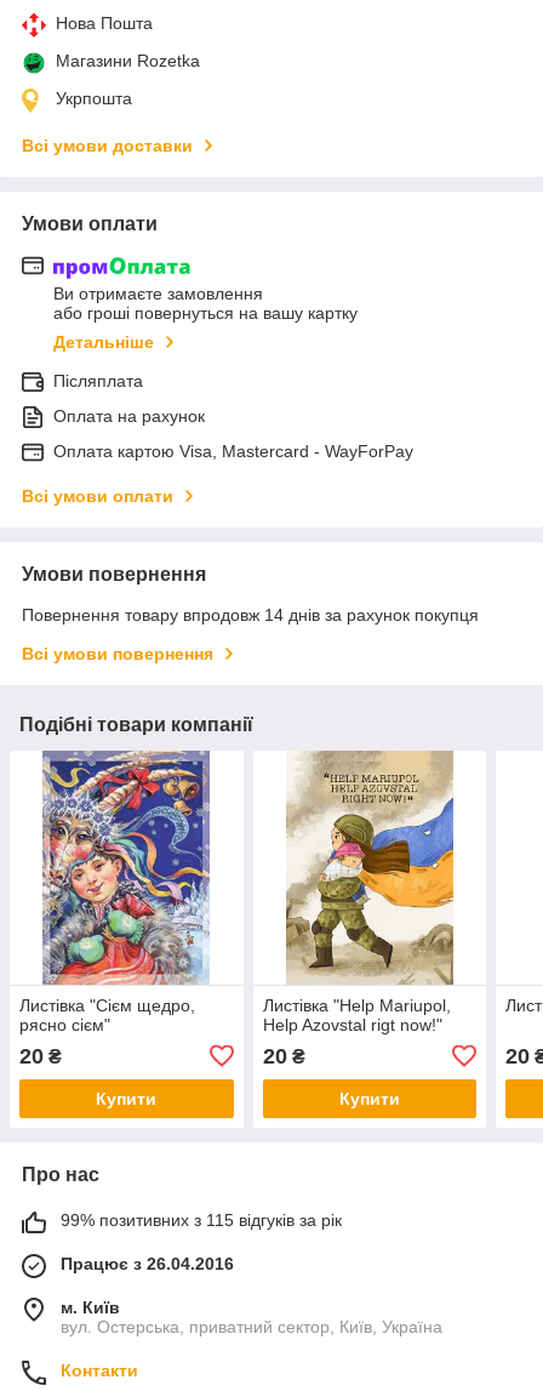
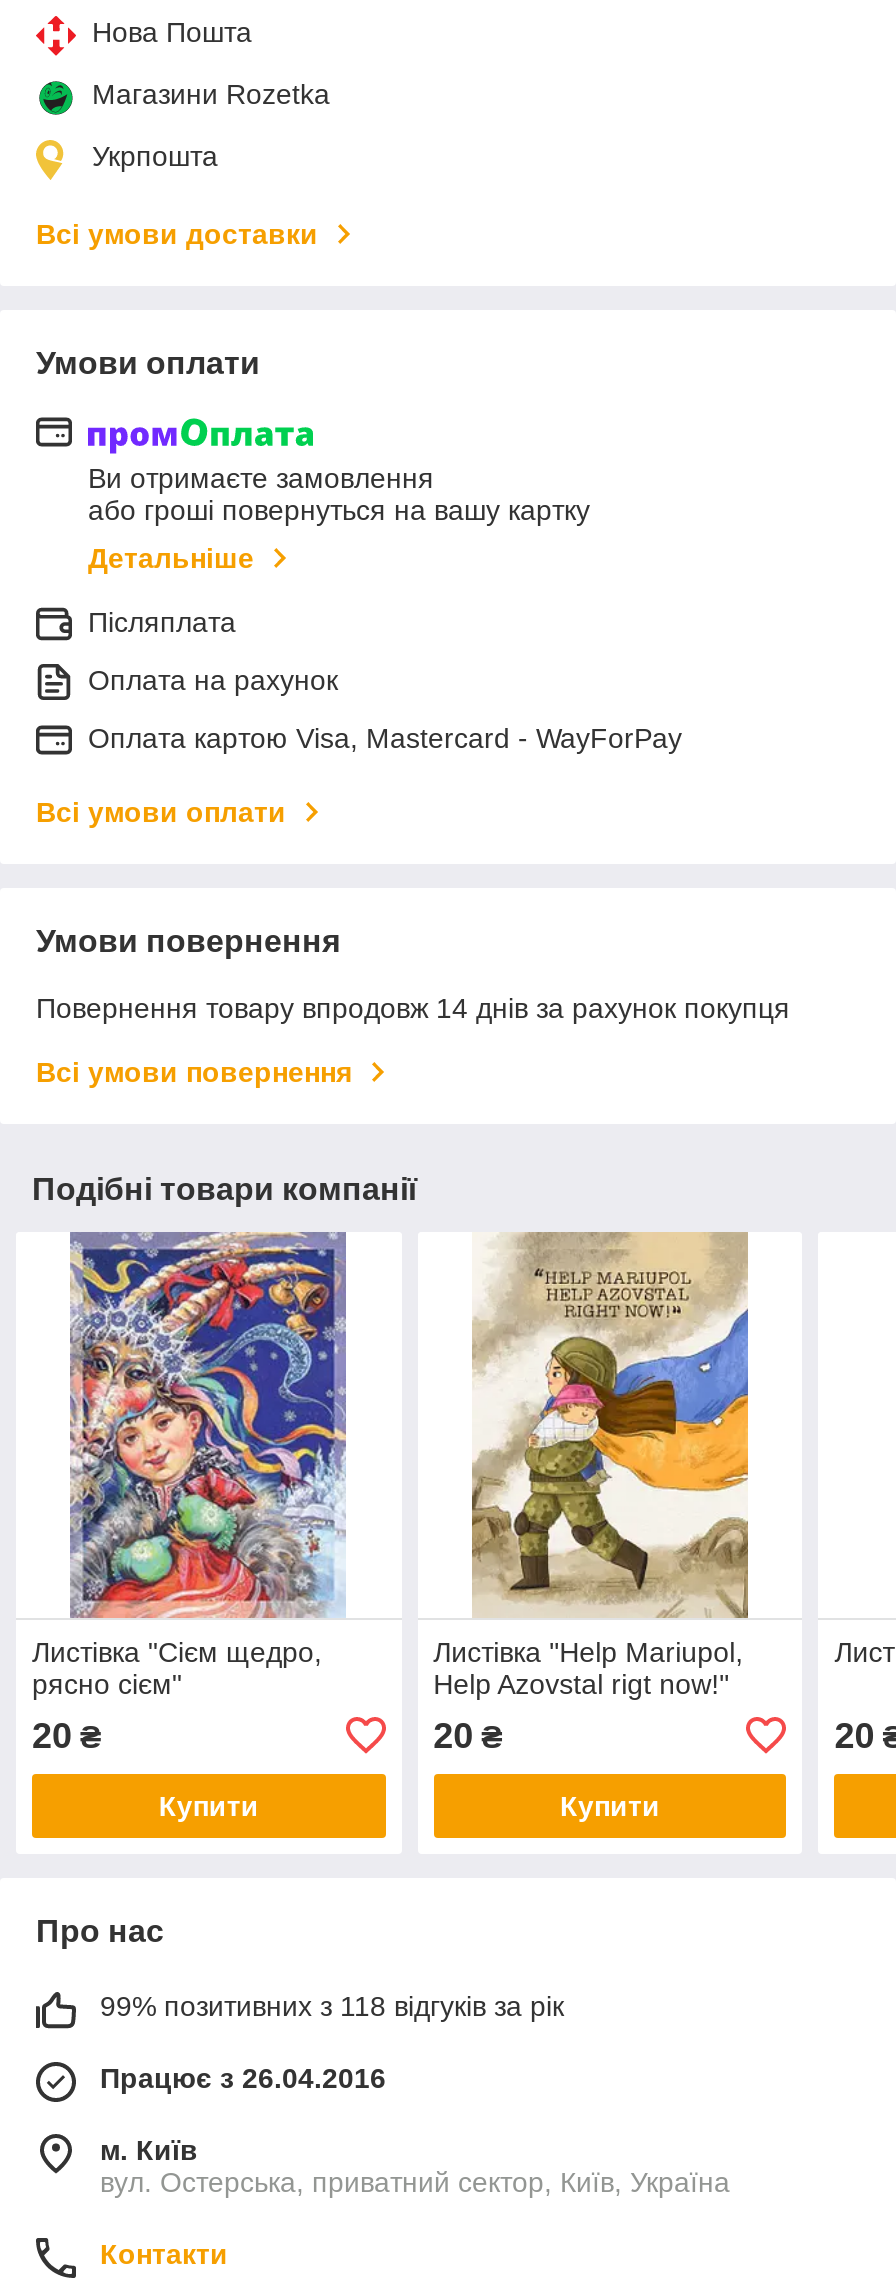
- 99% позитивних з 115 відгуків за рік
+ 99% позитивних з 118 відгуків за рік
